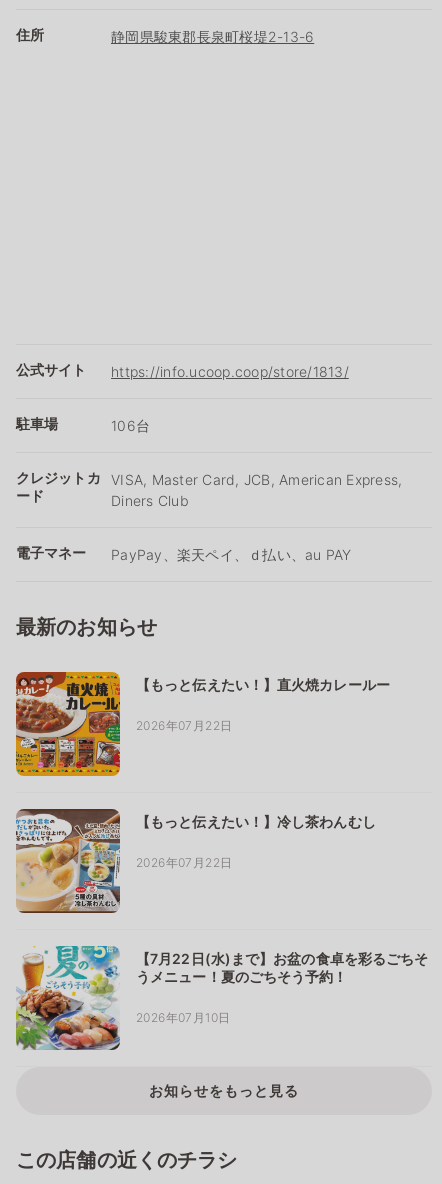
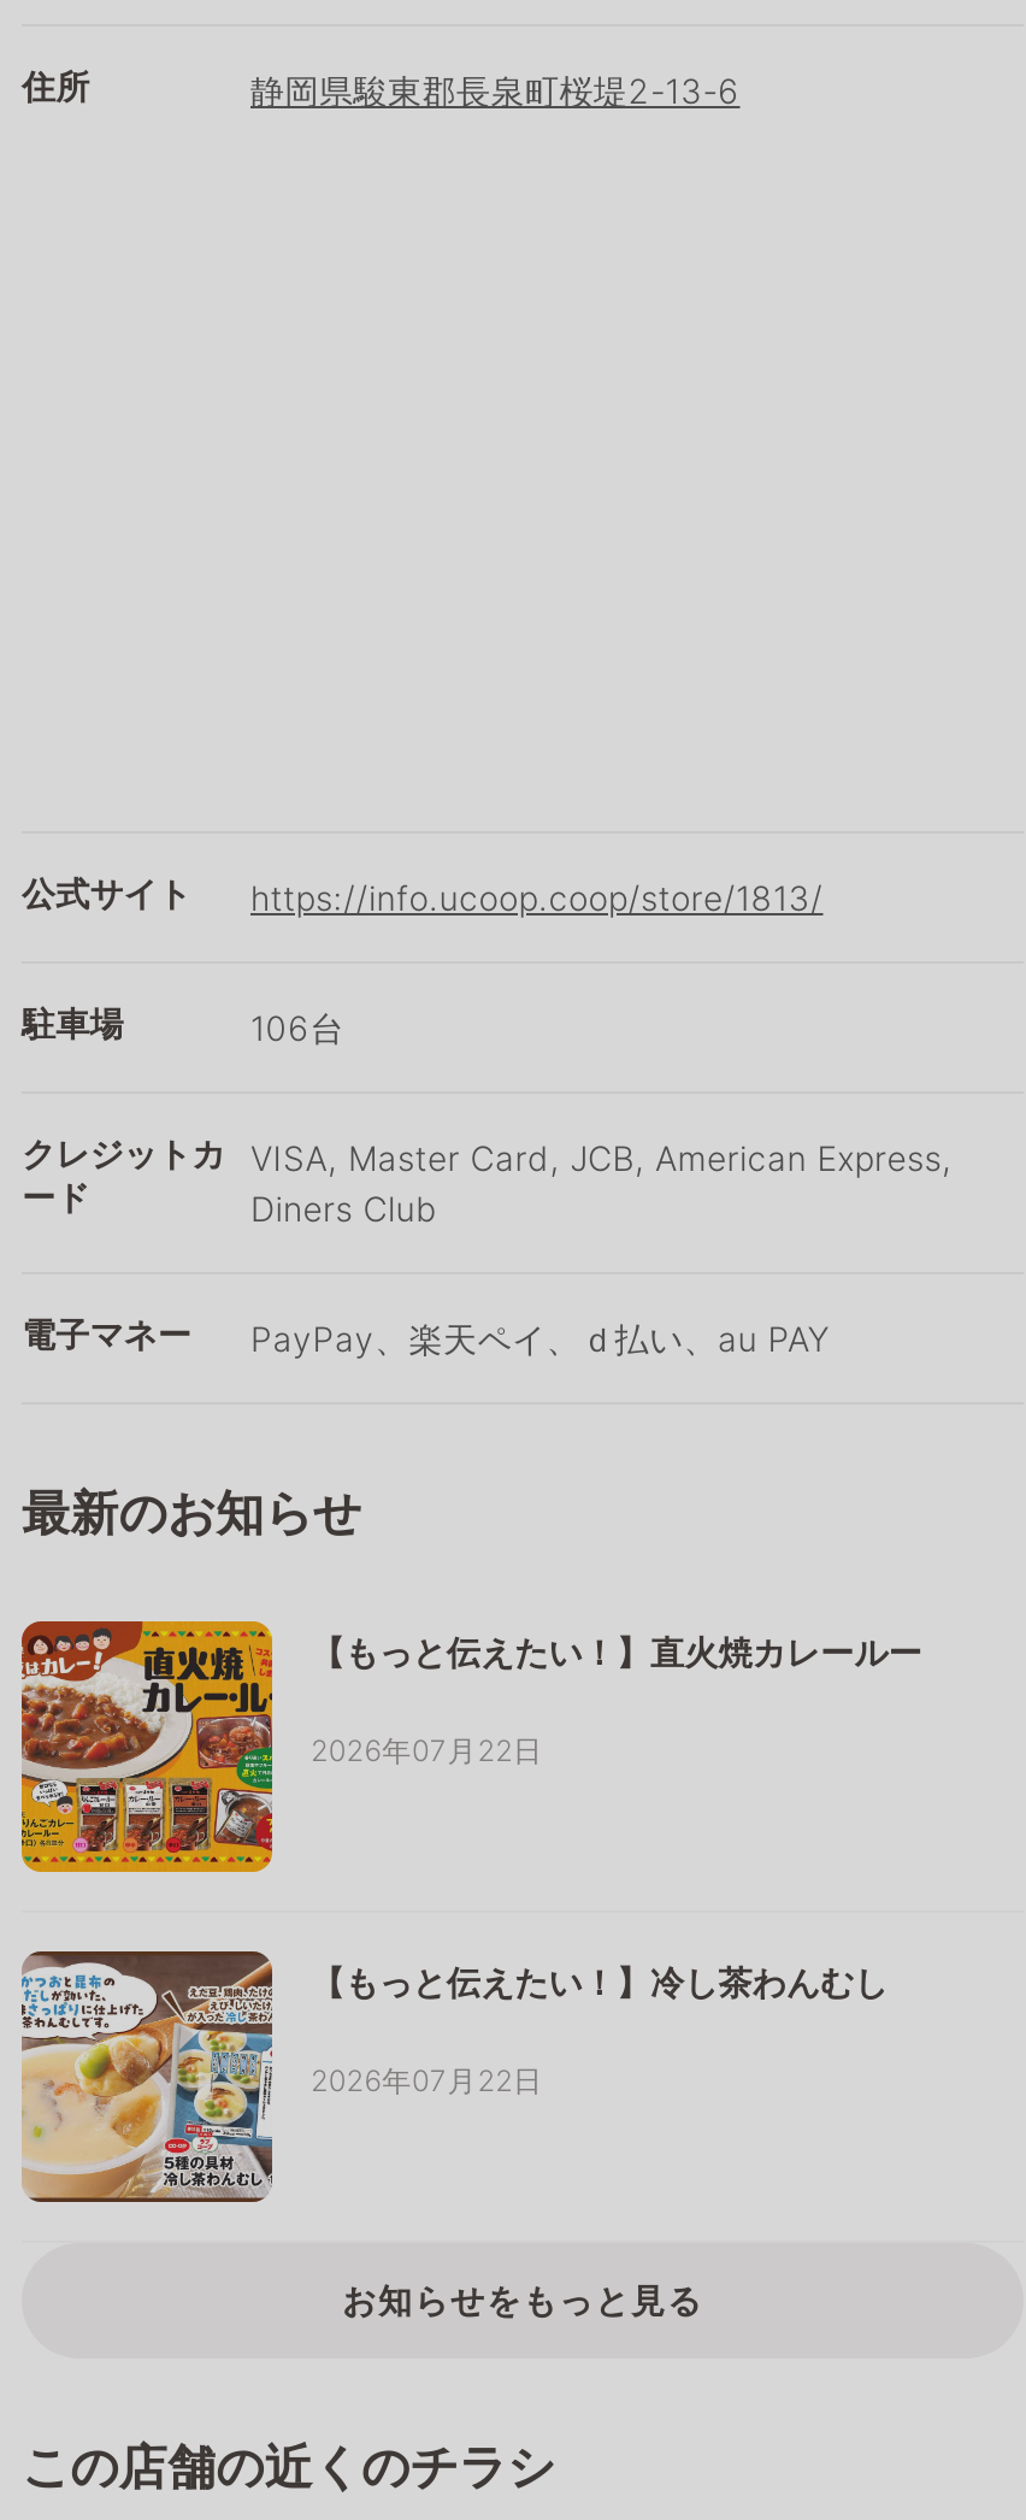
- [image]
- 【7月22日(水)まで】お盆の食卓を彩るごちそ
- うメニュー！夏のごちそう予約！
- 2026年07月10日
